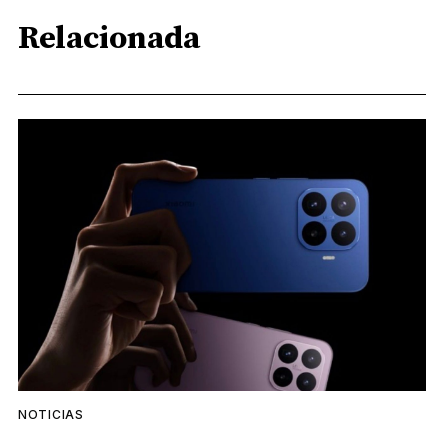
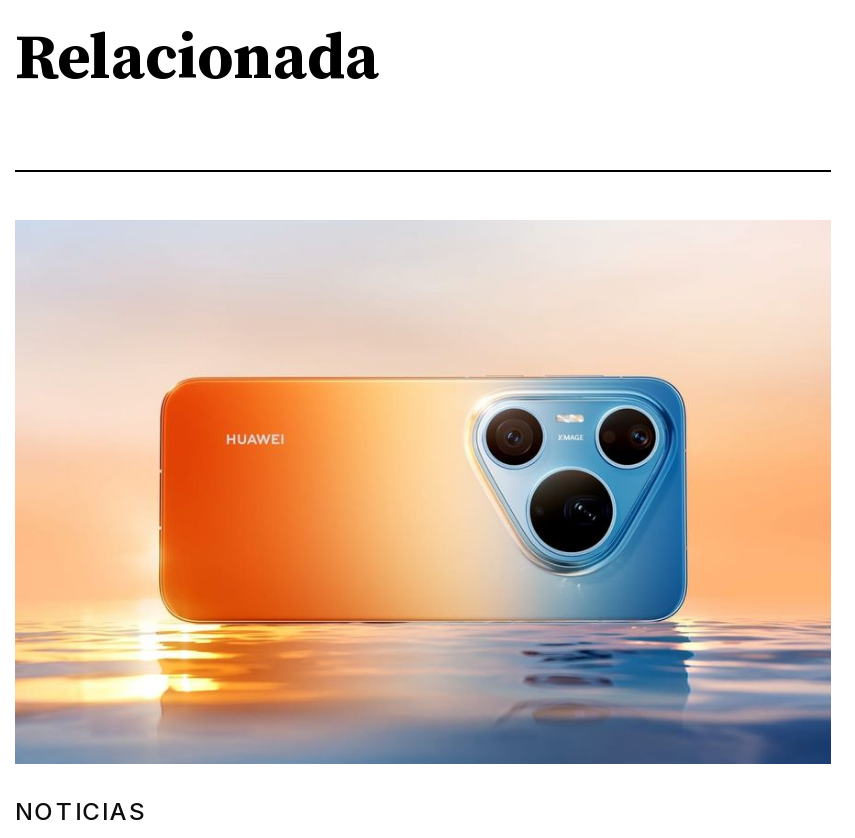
- [image]
+ [image]
